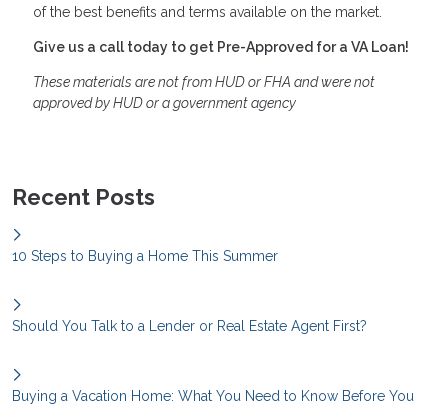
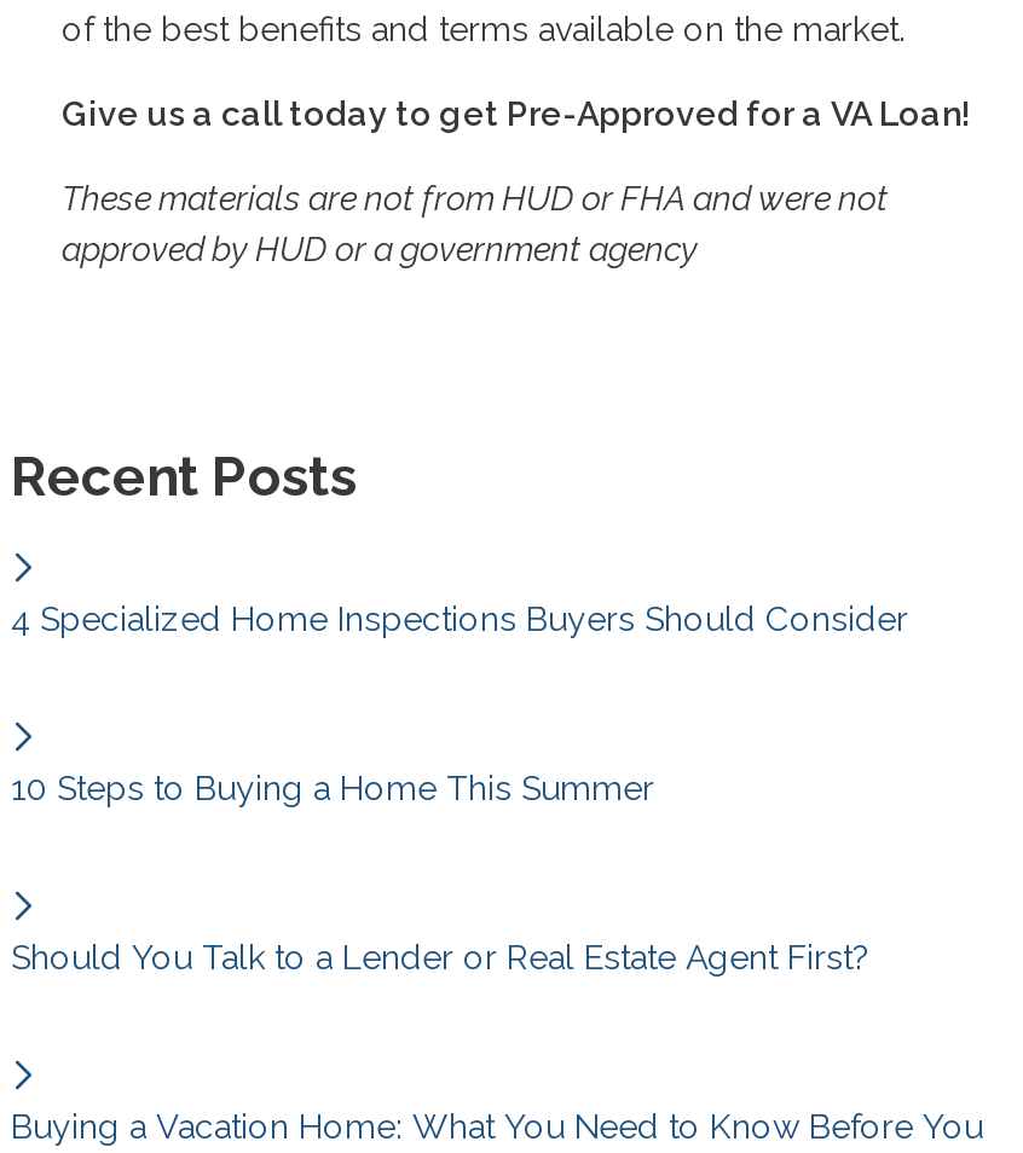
+ 4 Specialized Home Inspections Buyers Should Consider
